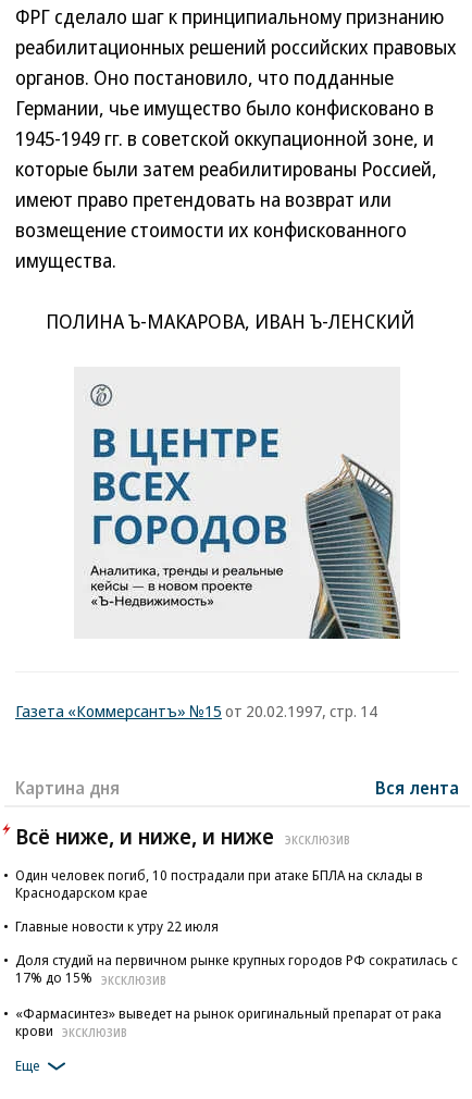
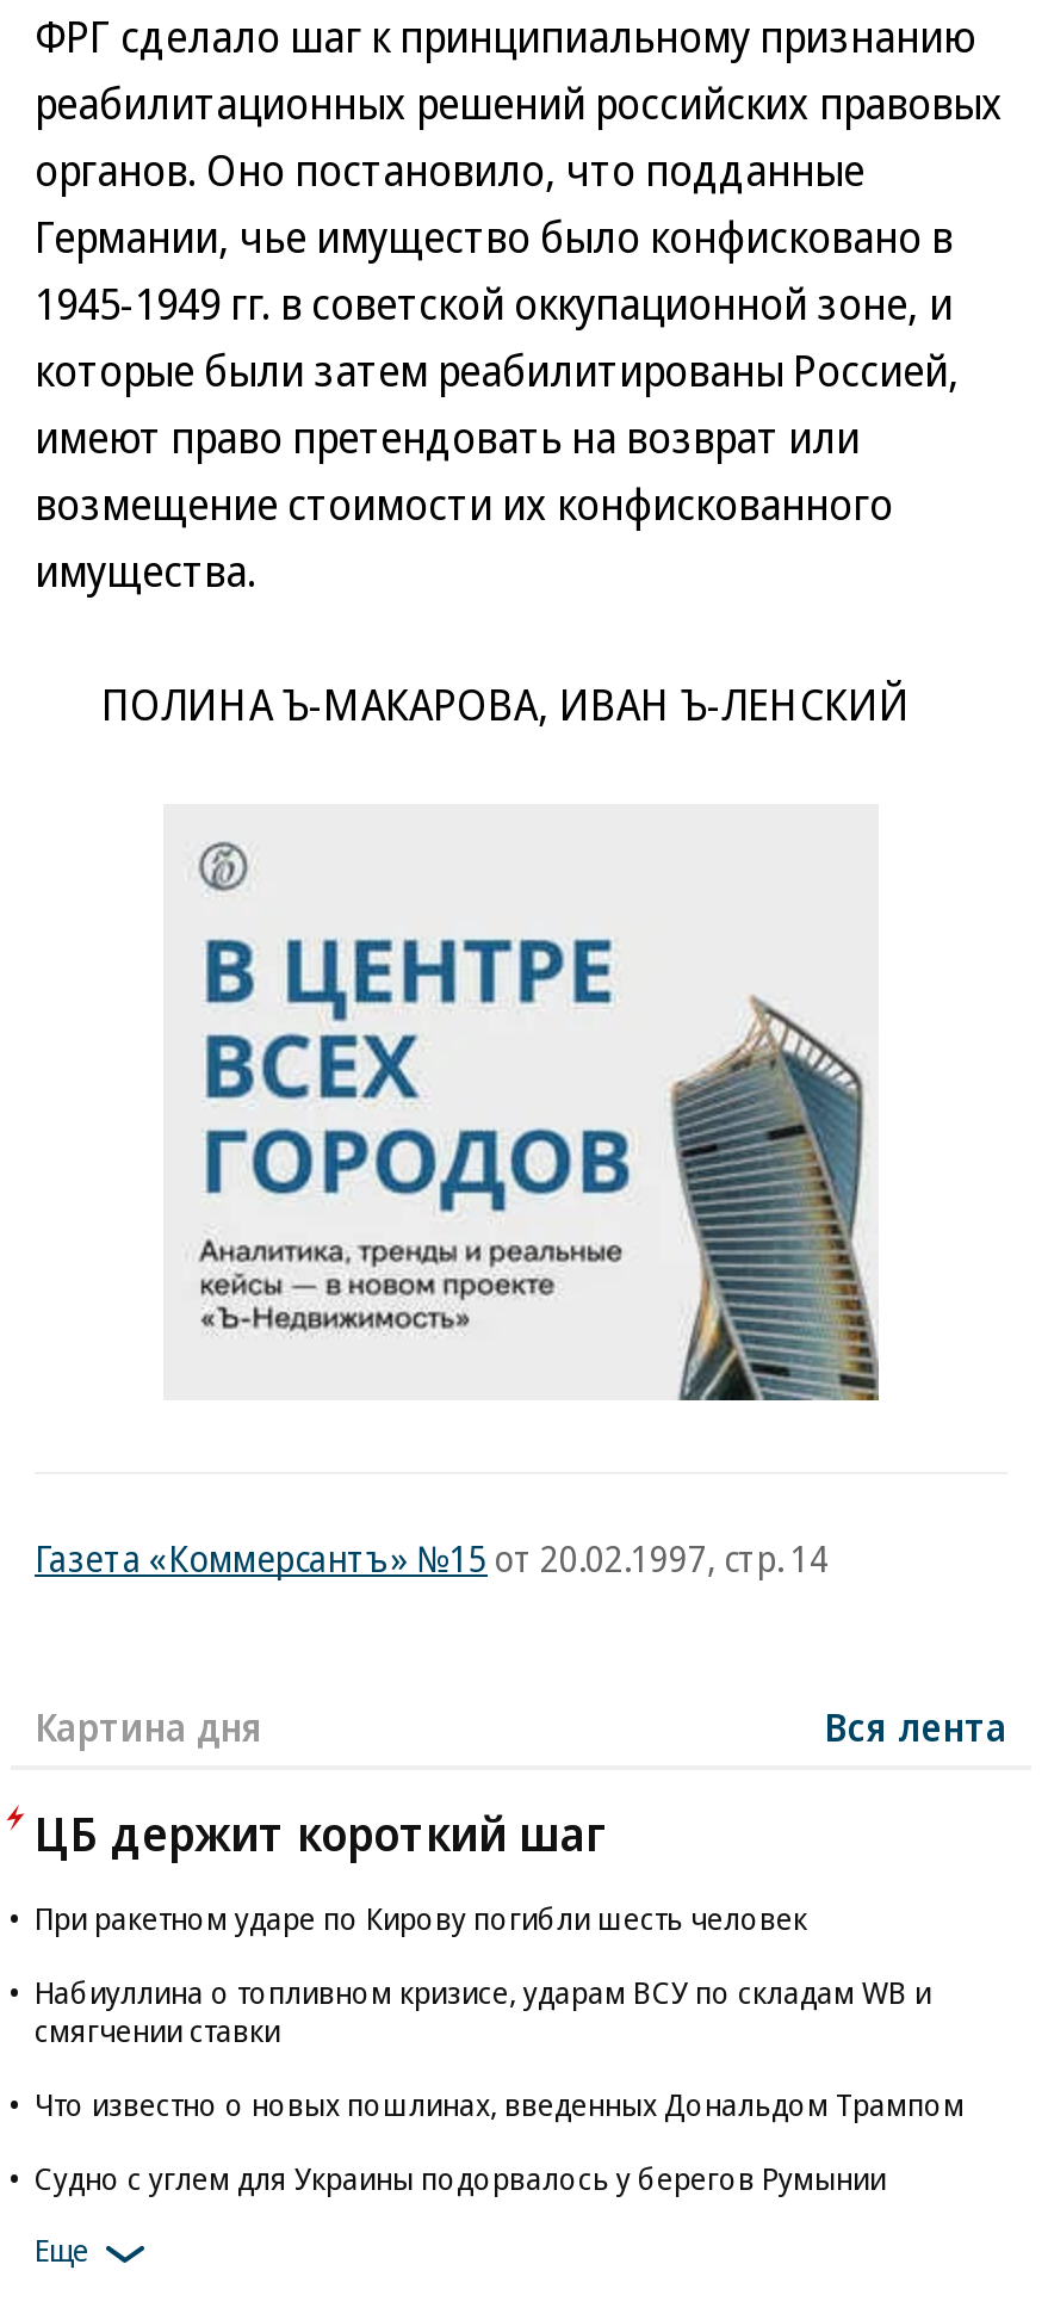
- Всё ниже, и ниже, и ниже
- ЭКСКЛЮЗИВ
+ ЦБ держит короткий шаг

- Один человек погиб, 10 пострадали при атаке БПЛА на склады в
- Краснодарском крае
+ При ракетном ударе по Кирову погибли шесть человек

- Главные новости к утру 22 июля
+ Набиуллина о топливном кризисе, ударам ВСУ по складам WB и
+ смягчении ставки

- Доля студий на первичном рынке крупных городов РФ сократилась с
- 17% до 15% ЭКСКЛЮЗИВ
+ Что известно о новых пошлинах, введенных Дональдом Трампом

- «Фармасинтез» выведет на рынок оригинальный препарат от рака
- крови ЭКСКЛЮЗИВ
+ Судно с углем для Украины подорвалось у берегов Румынии
